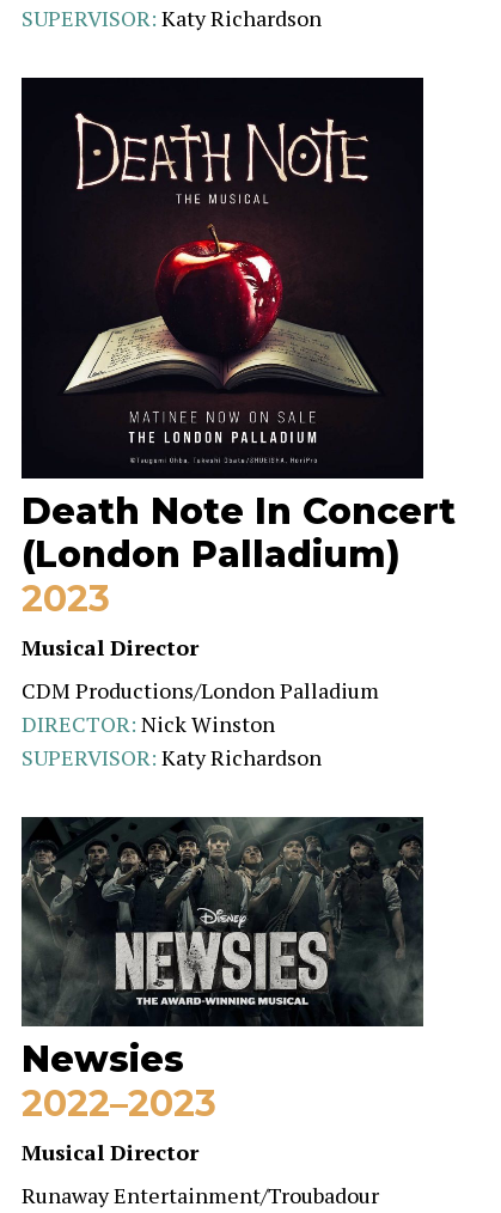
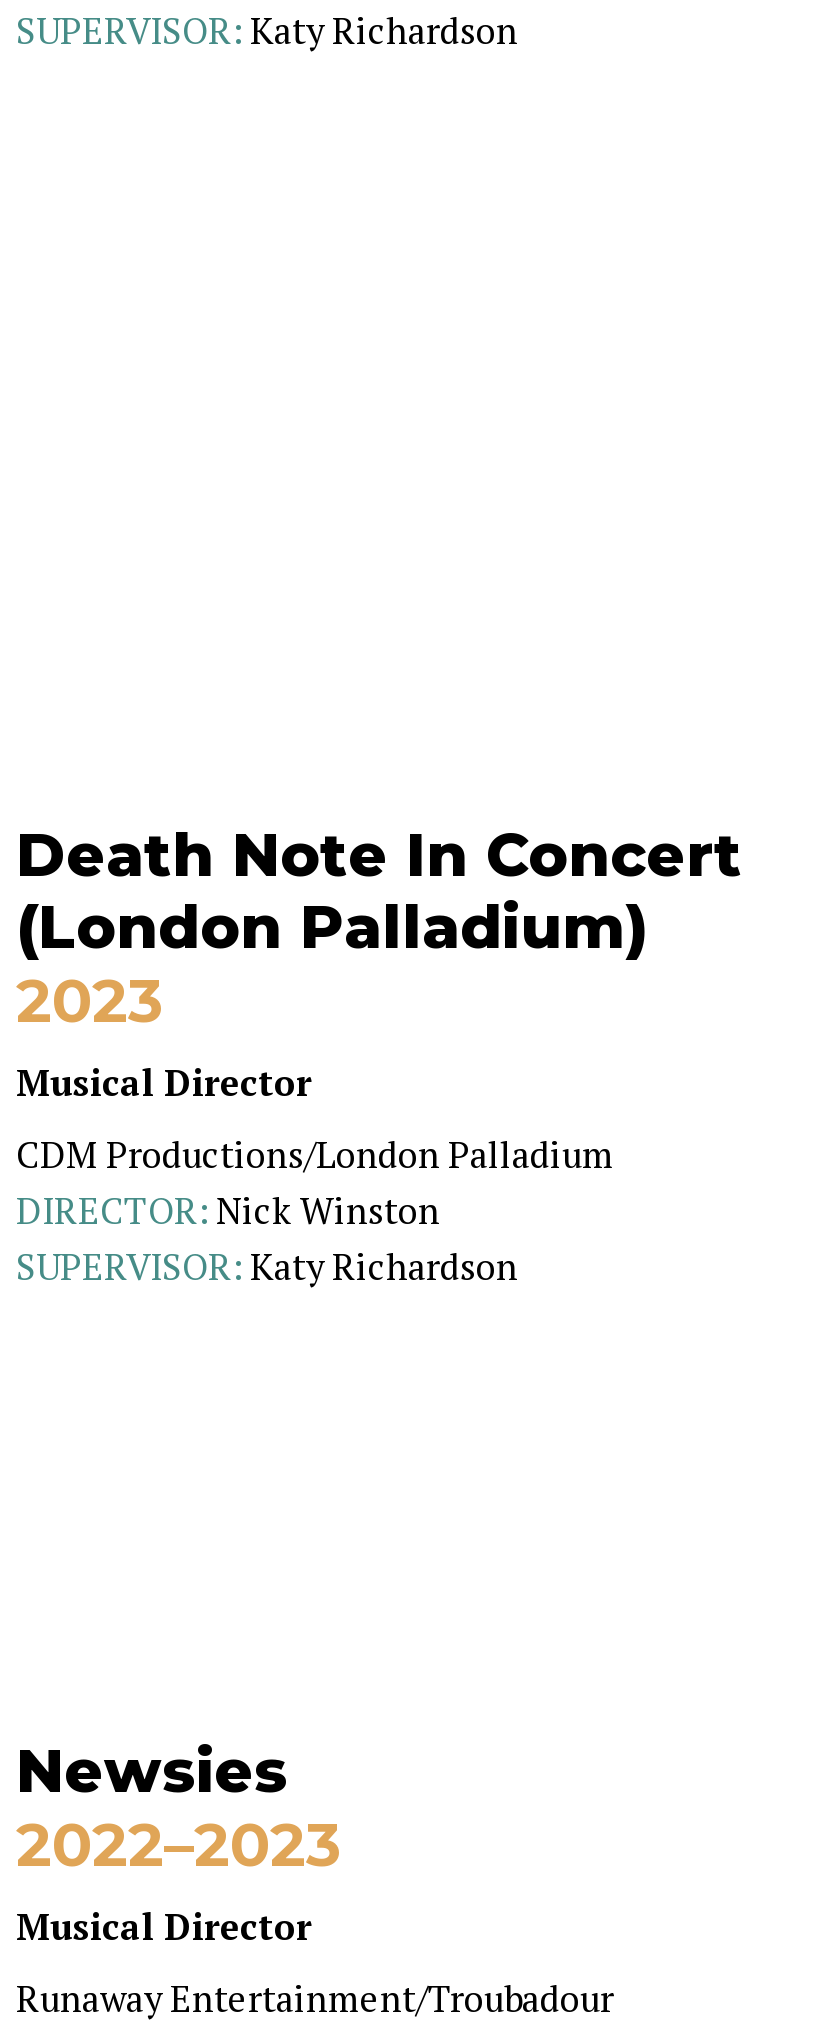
- [image]

- [image]
